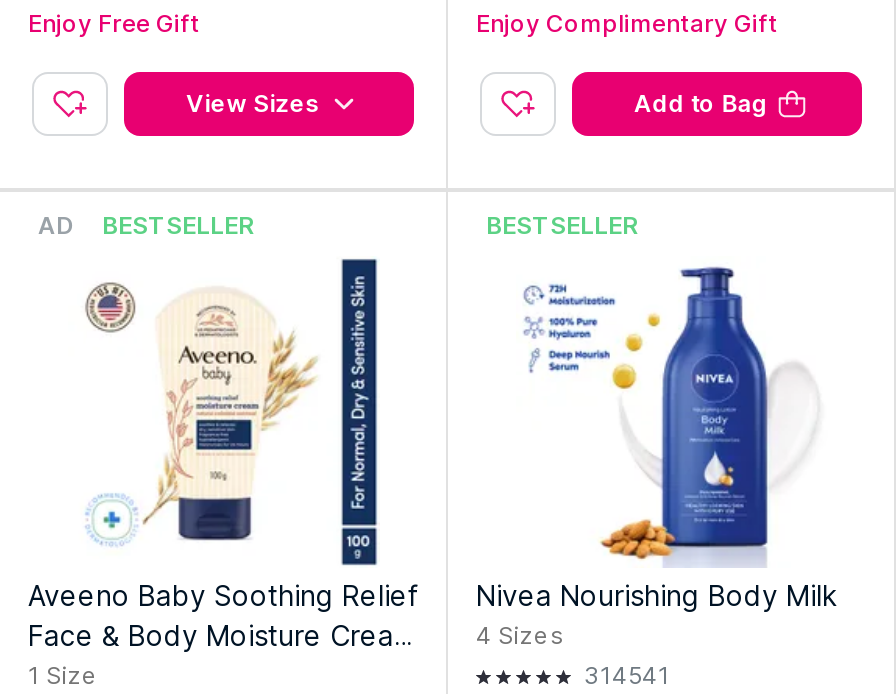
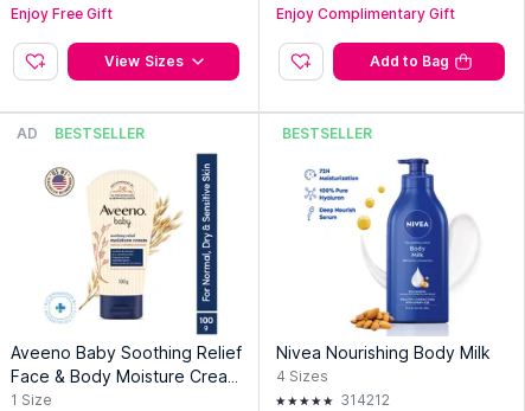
- 314541
+ 314212
